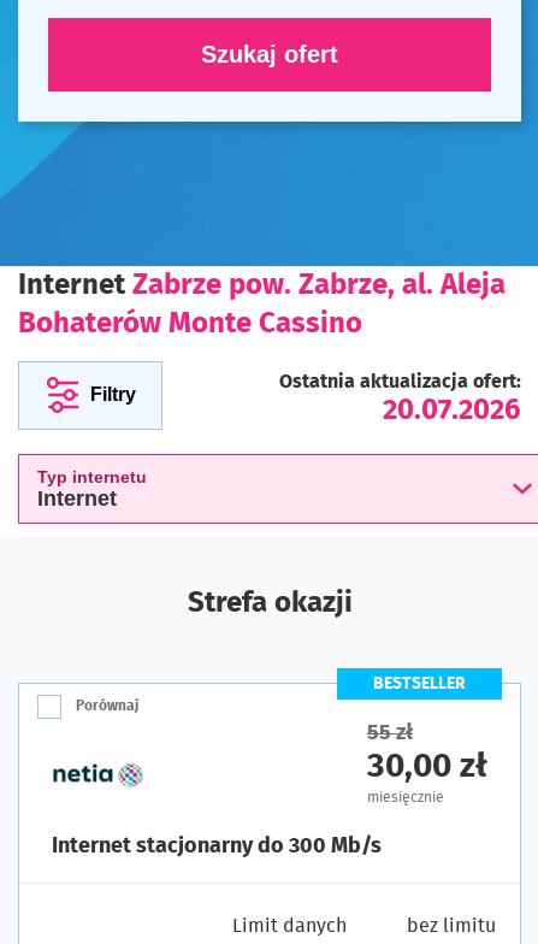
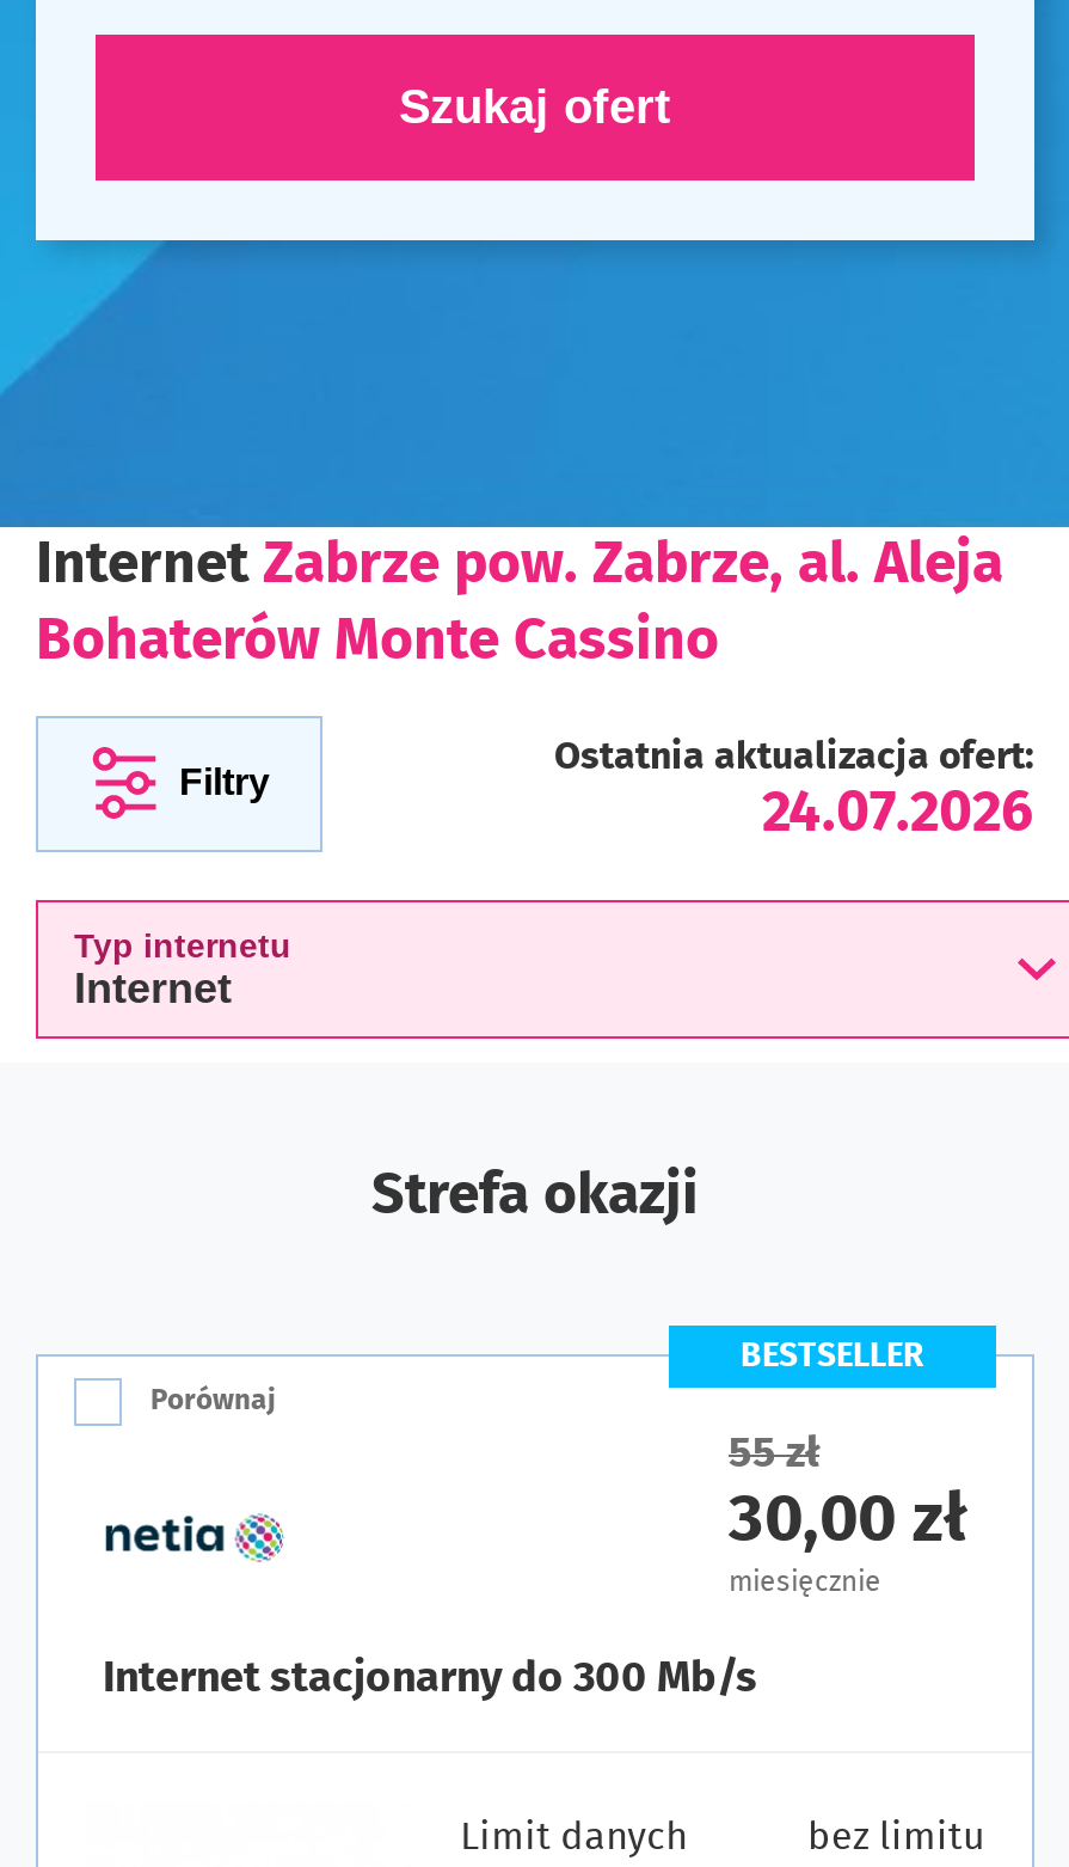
- 20.07.2026
+ 24.07.2026
